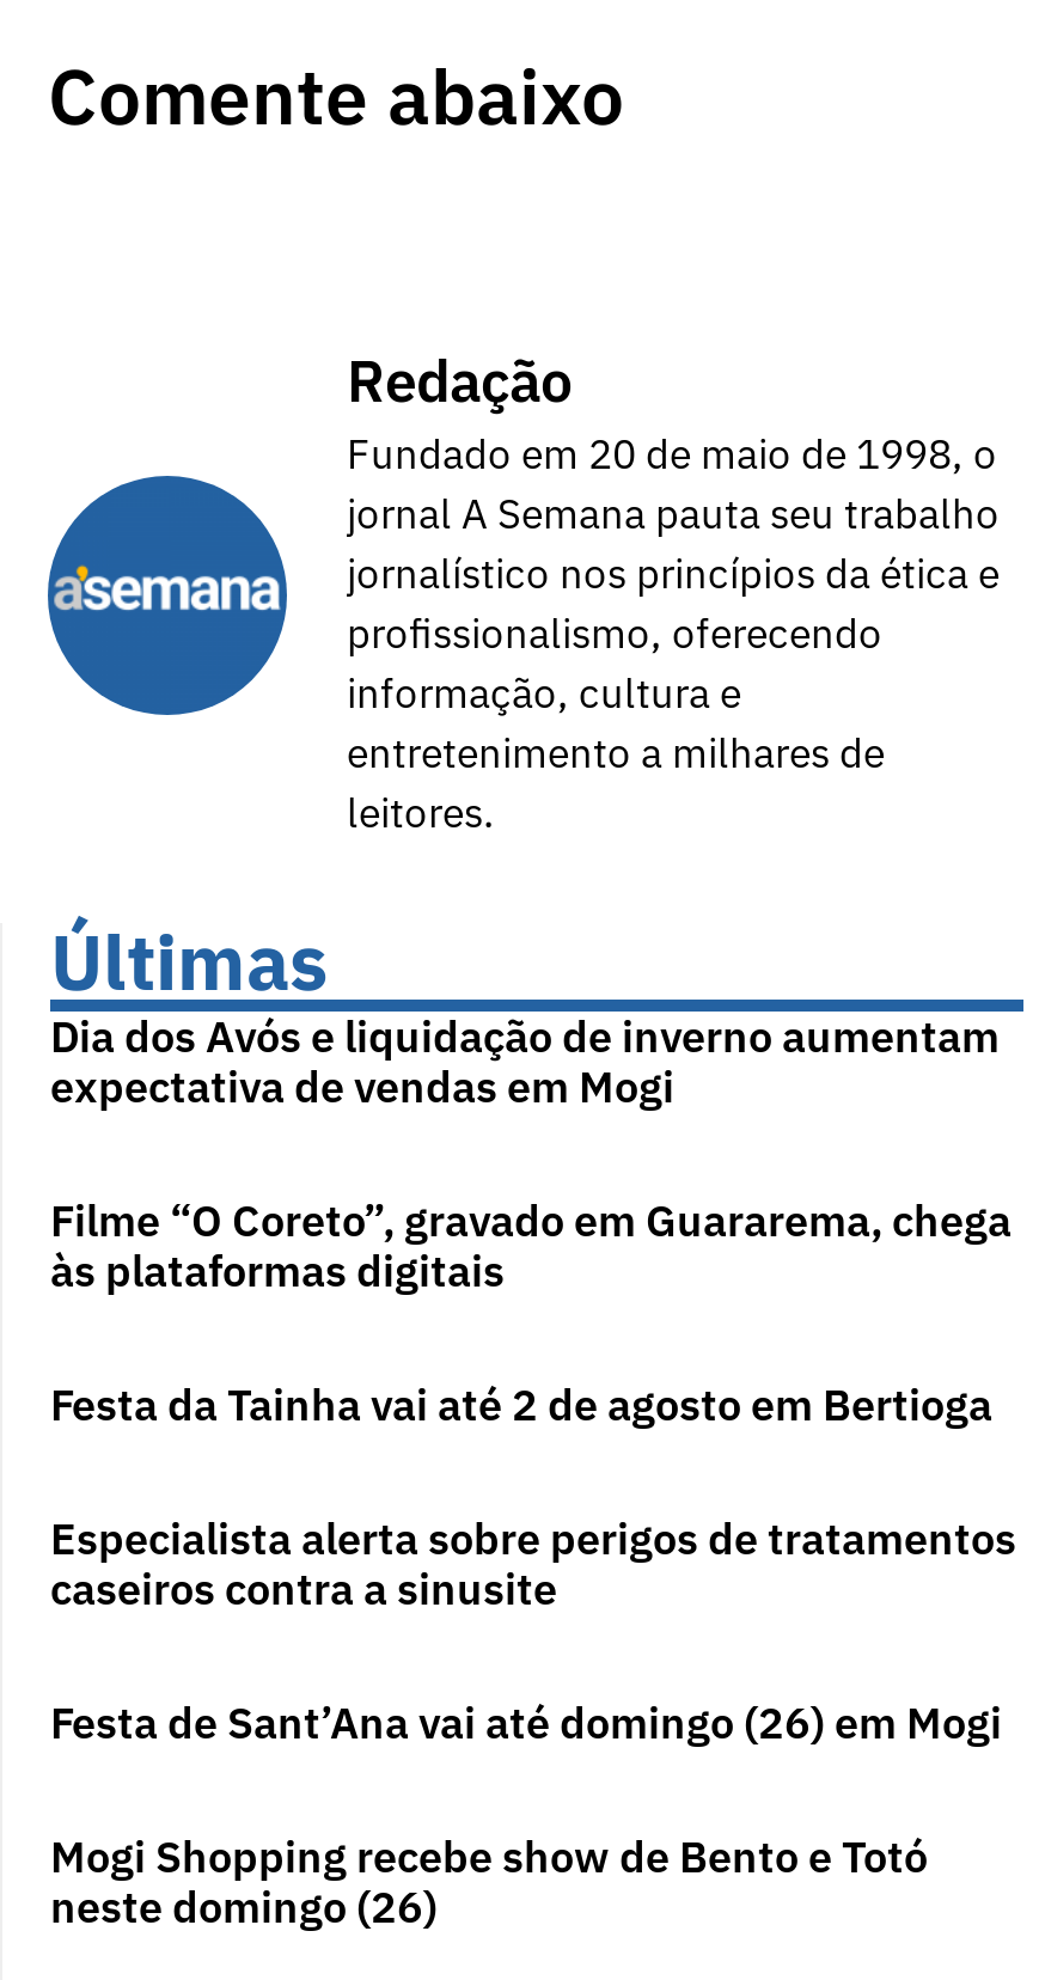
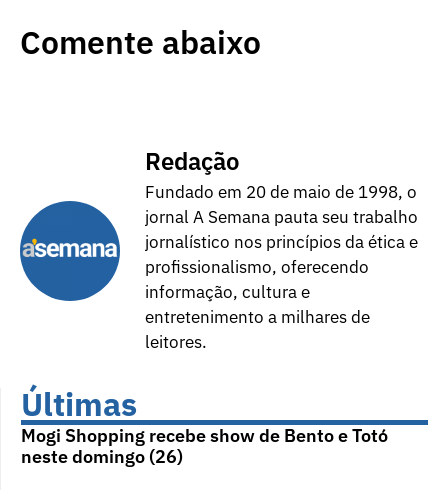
- Dia dos Avós e liquidação de inverno aumentam
- expectativa de vendas em Mogi
- Filme “O Coreto”, gravado em Guararema, chega
- às plataformas digitais
- Festa da Tainha vai até 2 de agosto em Bertioga
- Especialista alerta sobre perigos de tratamentos
- caseiros contra a sinusite
- Festa de Sant’Ana vai até domingo (26) em Mogi
